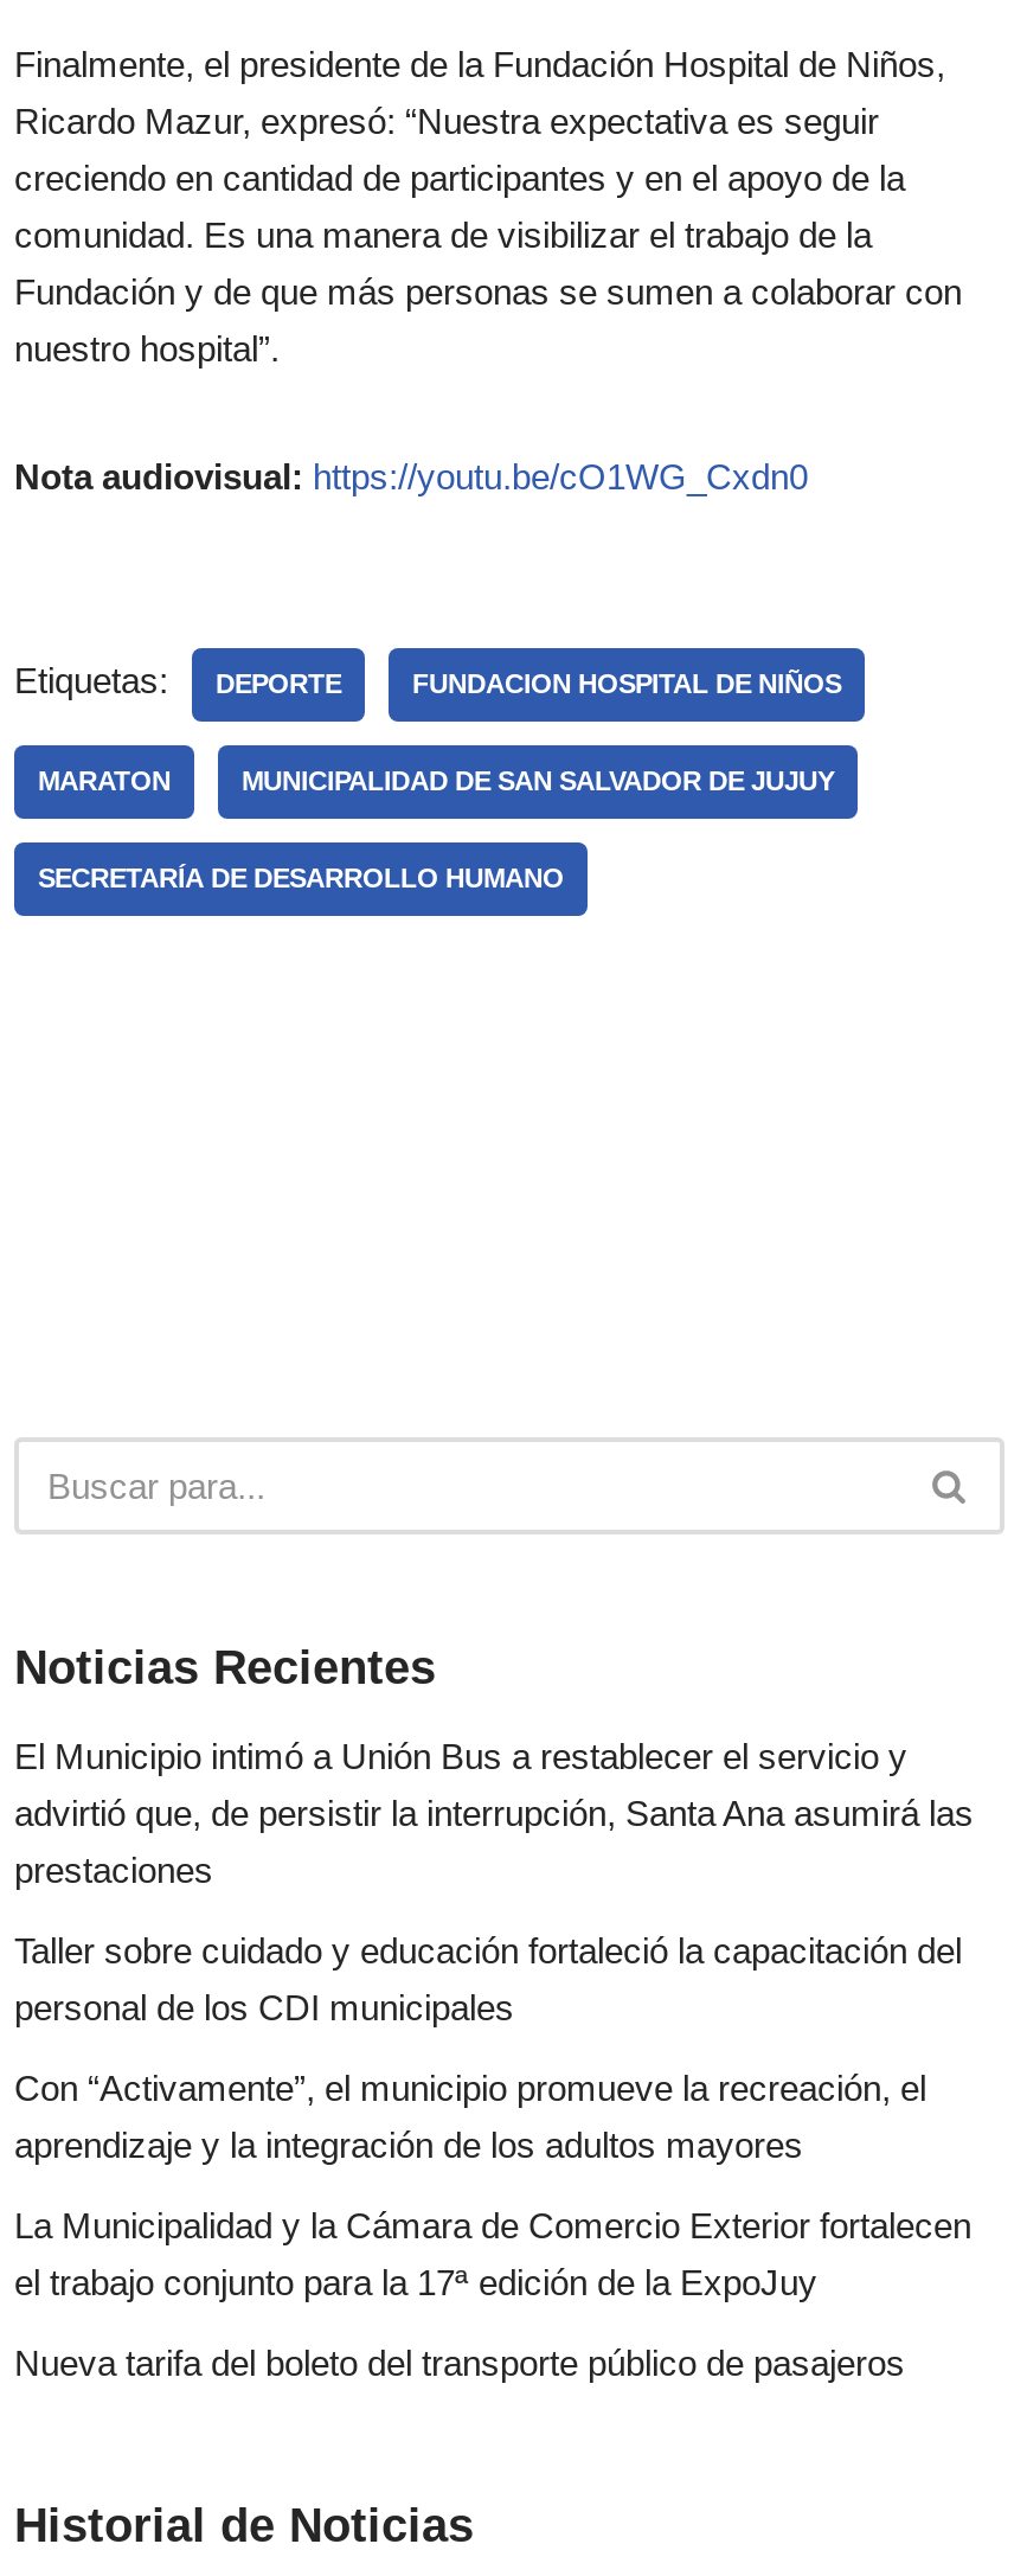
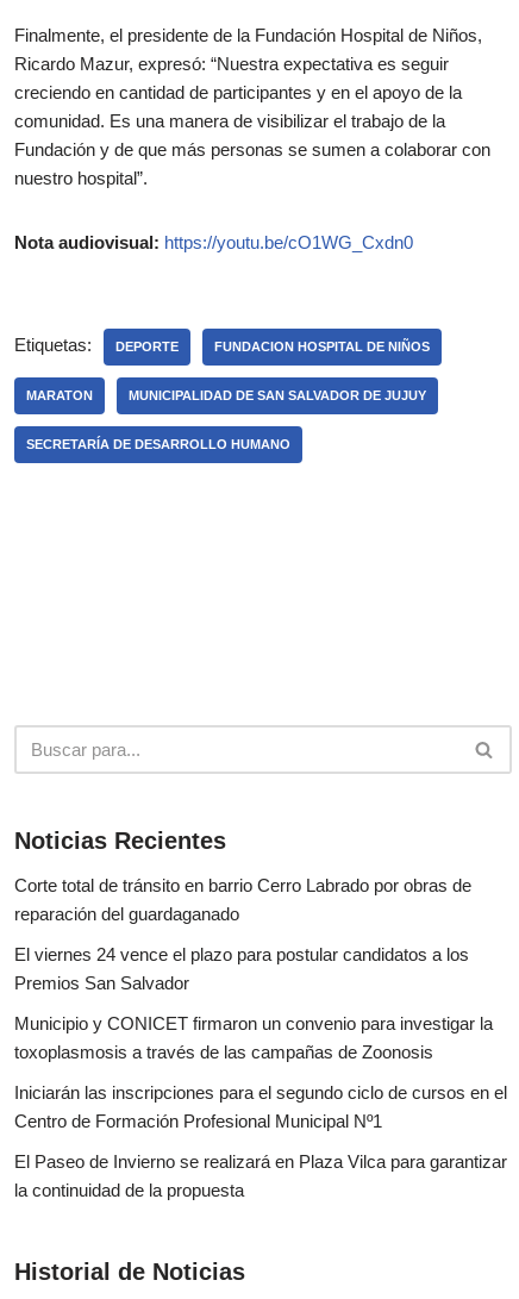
- El Municipio intimó a Unión Bus a restablecer el servicio y
- advirtió que, de persistir la interrupción, Santa Ana asumirá las
- prestaciones
+ Corte total de tránsito en barrio Cerro Labrado por obras de
+ reparación del guardaganado

- Taller sobre cuidado y educación fortaleció la capacitación del
- personal de los CDI municipales
+ El viernes 24 vence el plazo para postular candidatos a los
+ Premios San Salvador

- Con “Activamente”, el municipio promueve la recreación, el
- aprendizaje y la integración de los adultos mayores
+ Municipio y CONICET firmaron un convenio para investigar la
+ toxoplasmosis a través de las campañas de Zoonosis

- La Municipalidad y la Cámara de Comercio Exterior fortalecen
- el trabajo conjunto para la 17ª edición de la ExpoJuy
+ Iniciarán las inscripciones para el segundo ciclo de cursos en el
+ Centro de Formación Profesional Municipal Nº1

- Nueva tarifa del boleto del transporte público de pasajeros
+ El Paseo de Invierno se realizará en Plaza Vilca para garantizar
+ la continuidad de la propuesta
